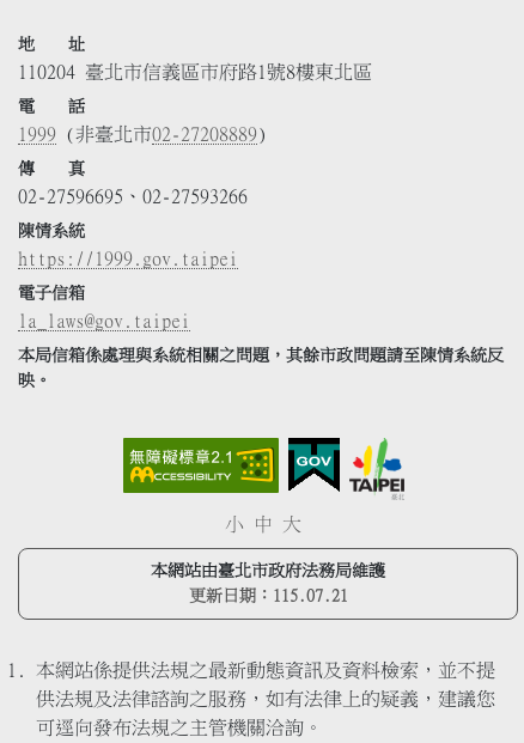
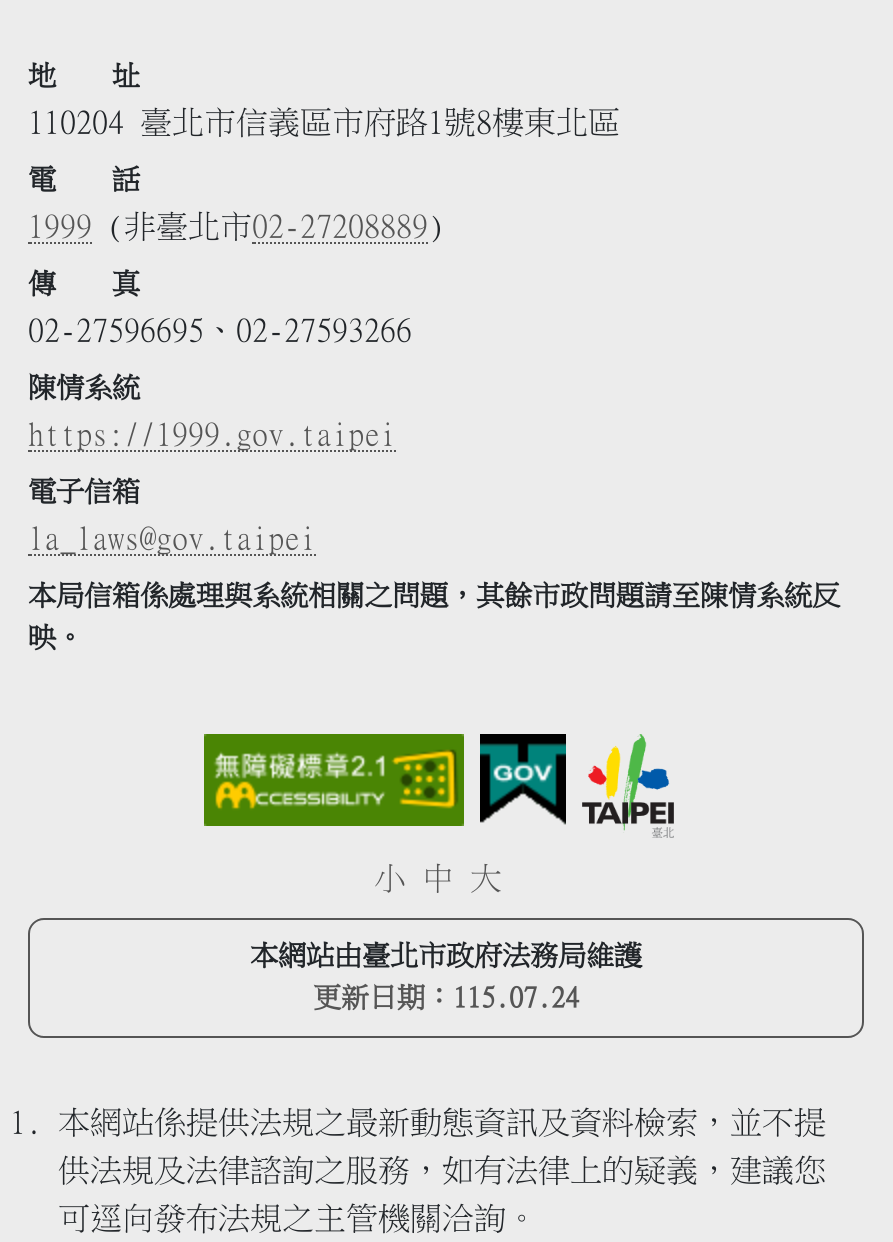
- 更新日期：115.07.21
+ 更新日期：115.07.24
